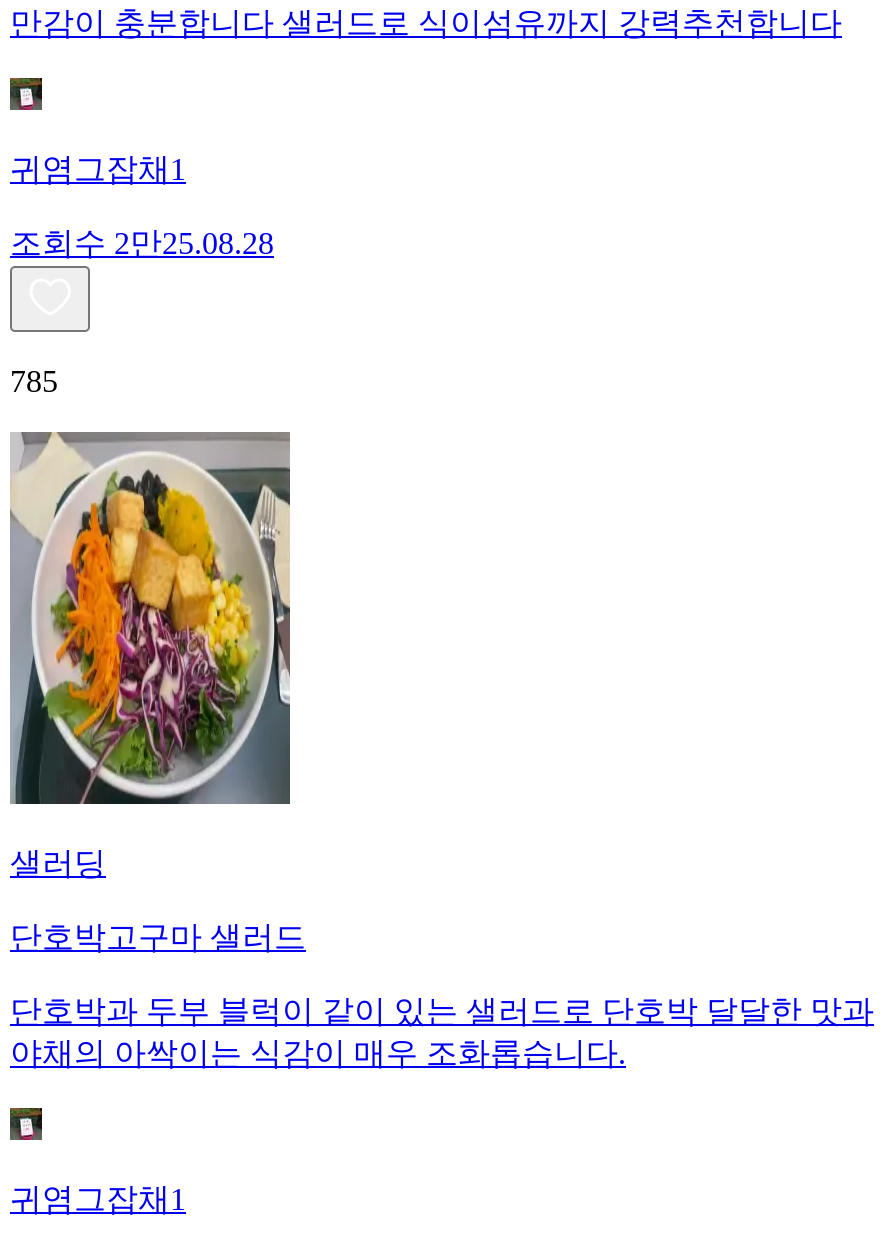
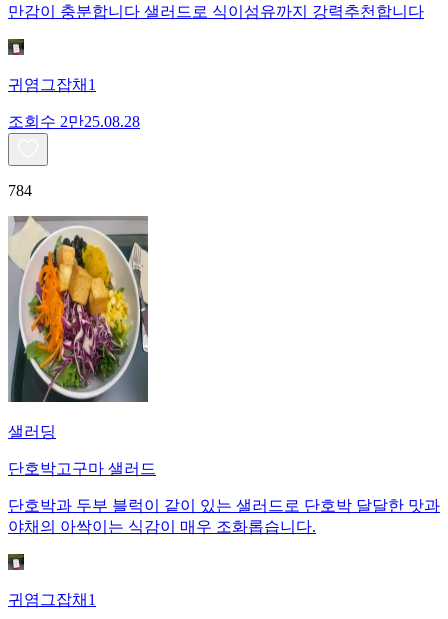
- 785
+ 784
